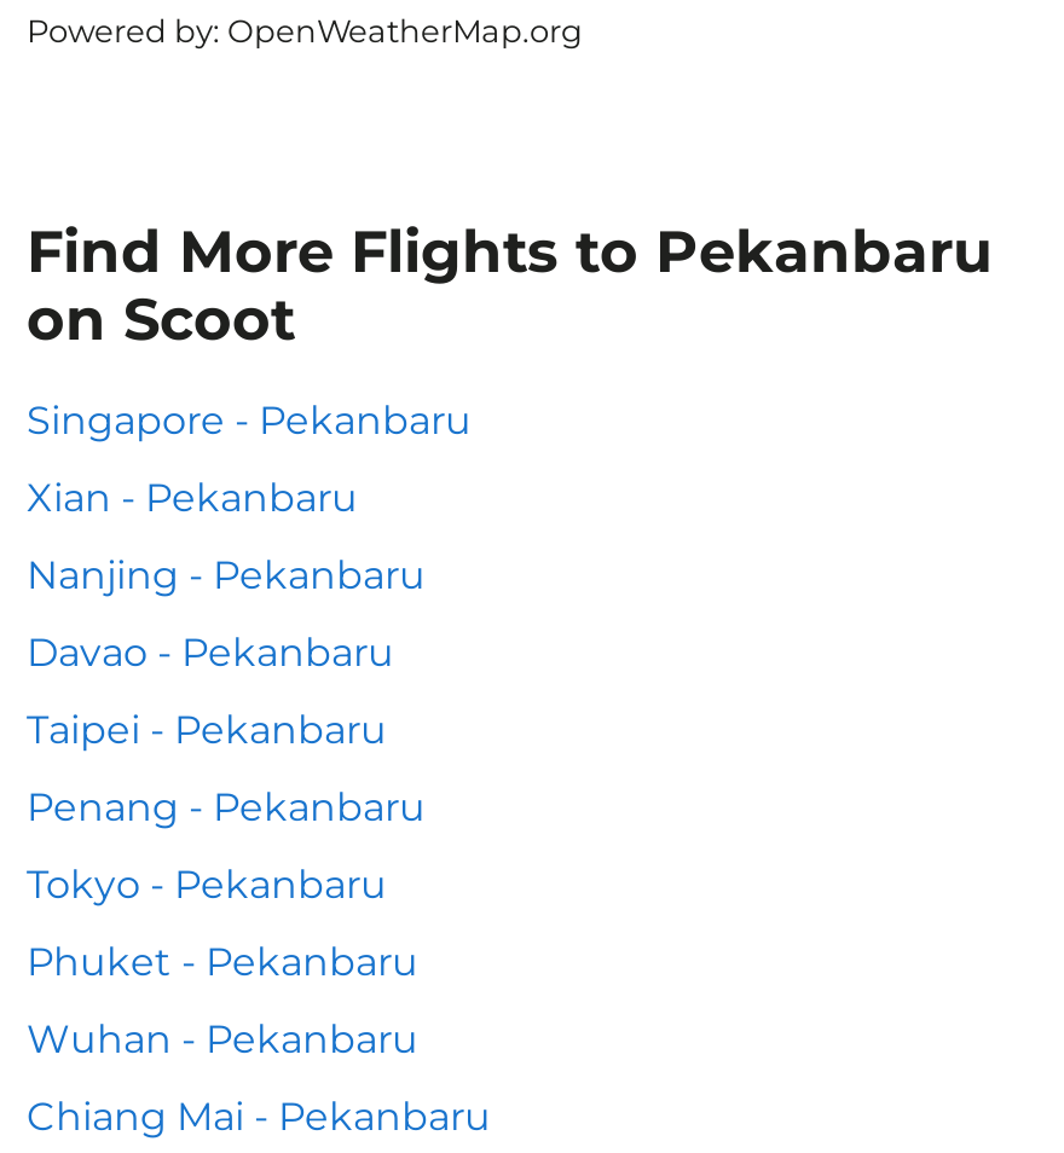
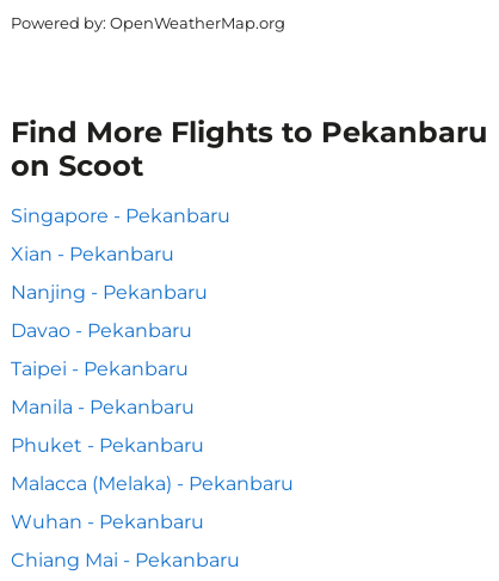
- Penang - Pekanbaru
- Tokyo - Pekanbaru
+ Manila - Pekanbaru

moved up: Phuket - Pekanbaru

+ Malacca (Melaka) - Pekanbaru
